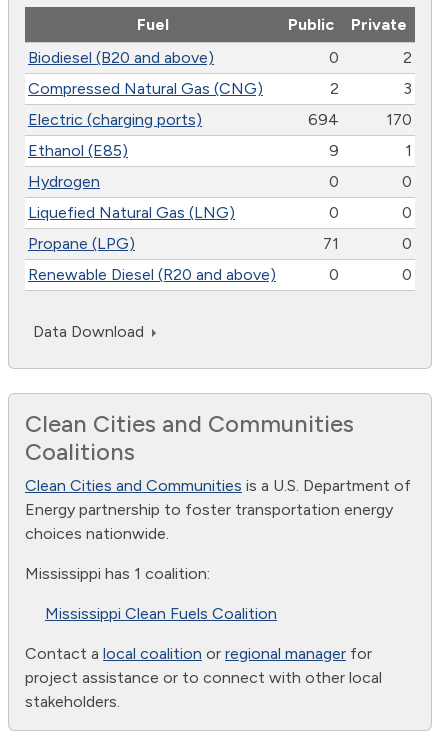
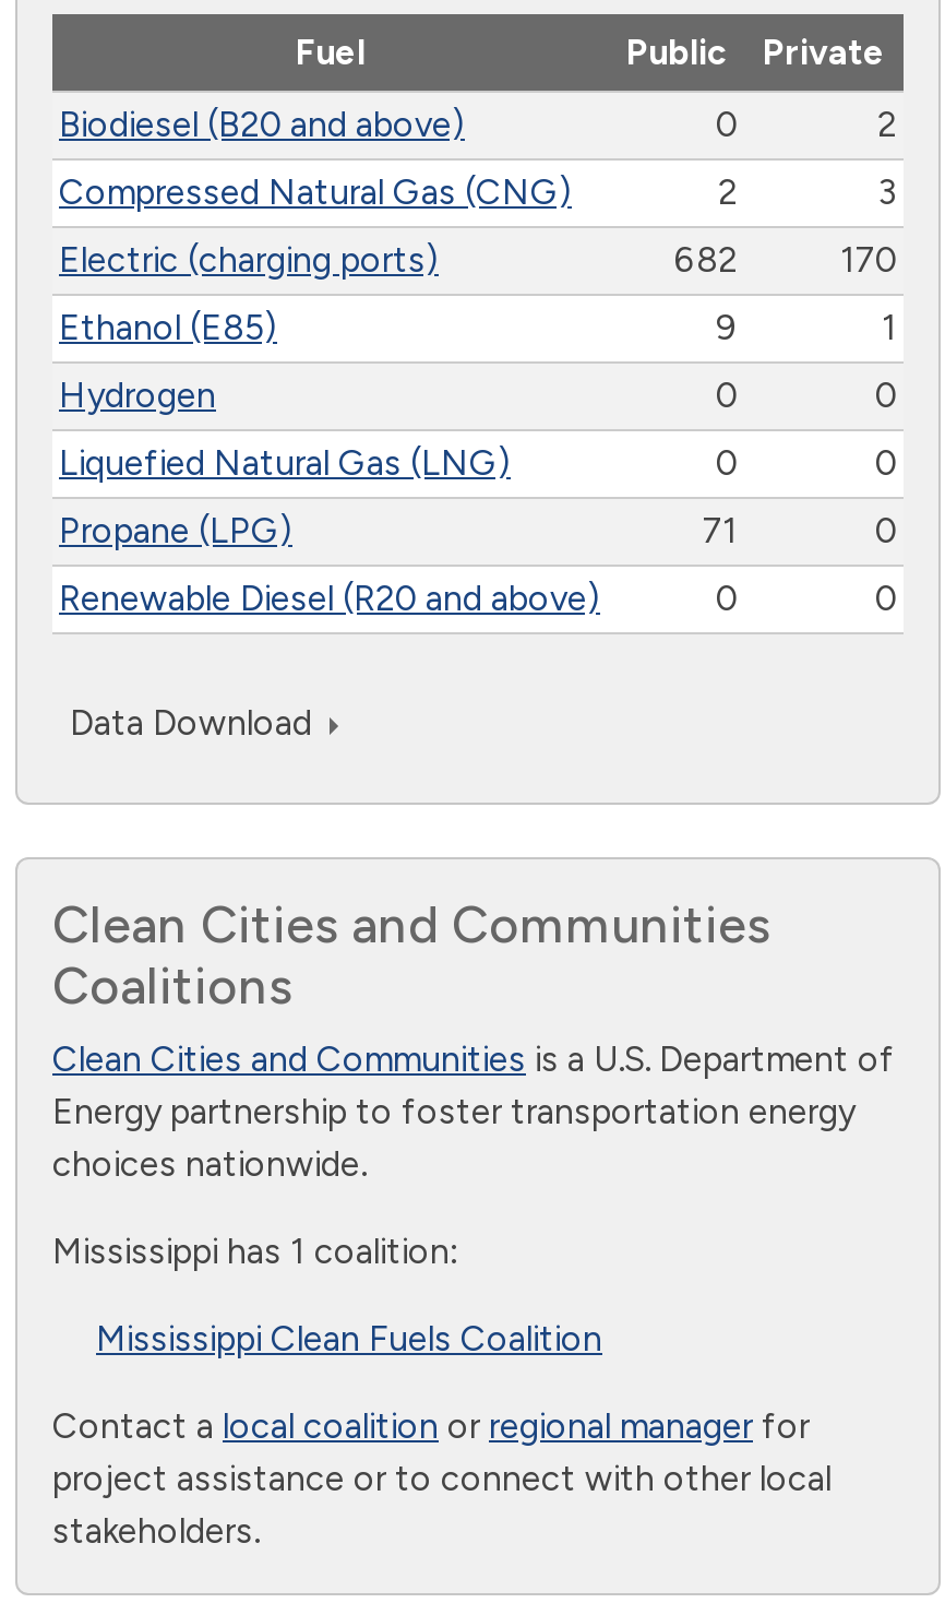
- 694
+ 682
